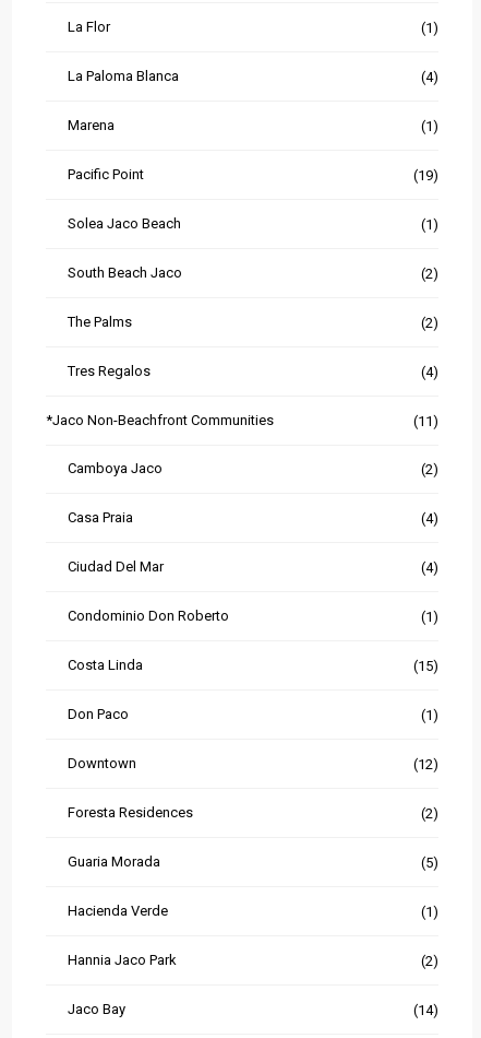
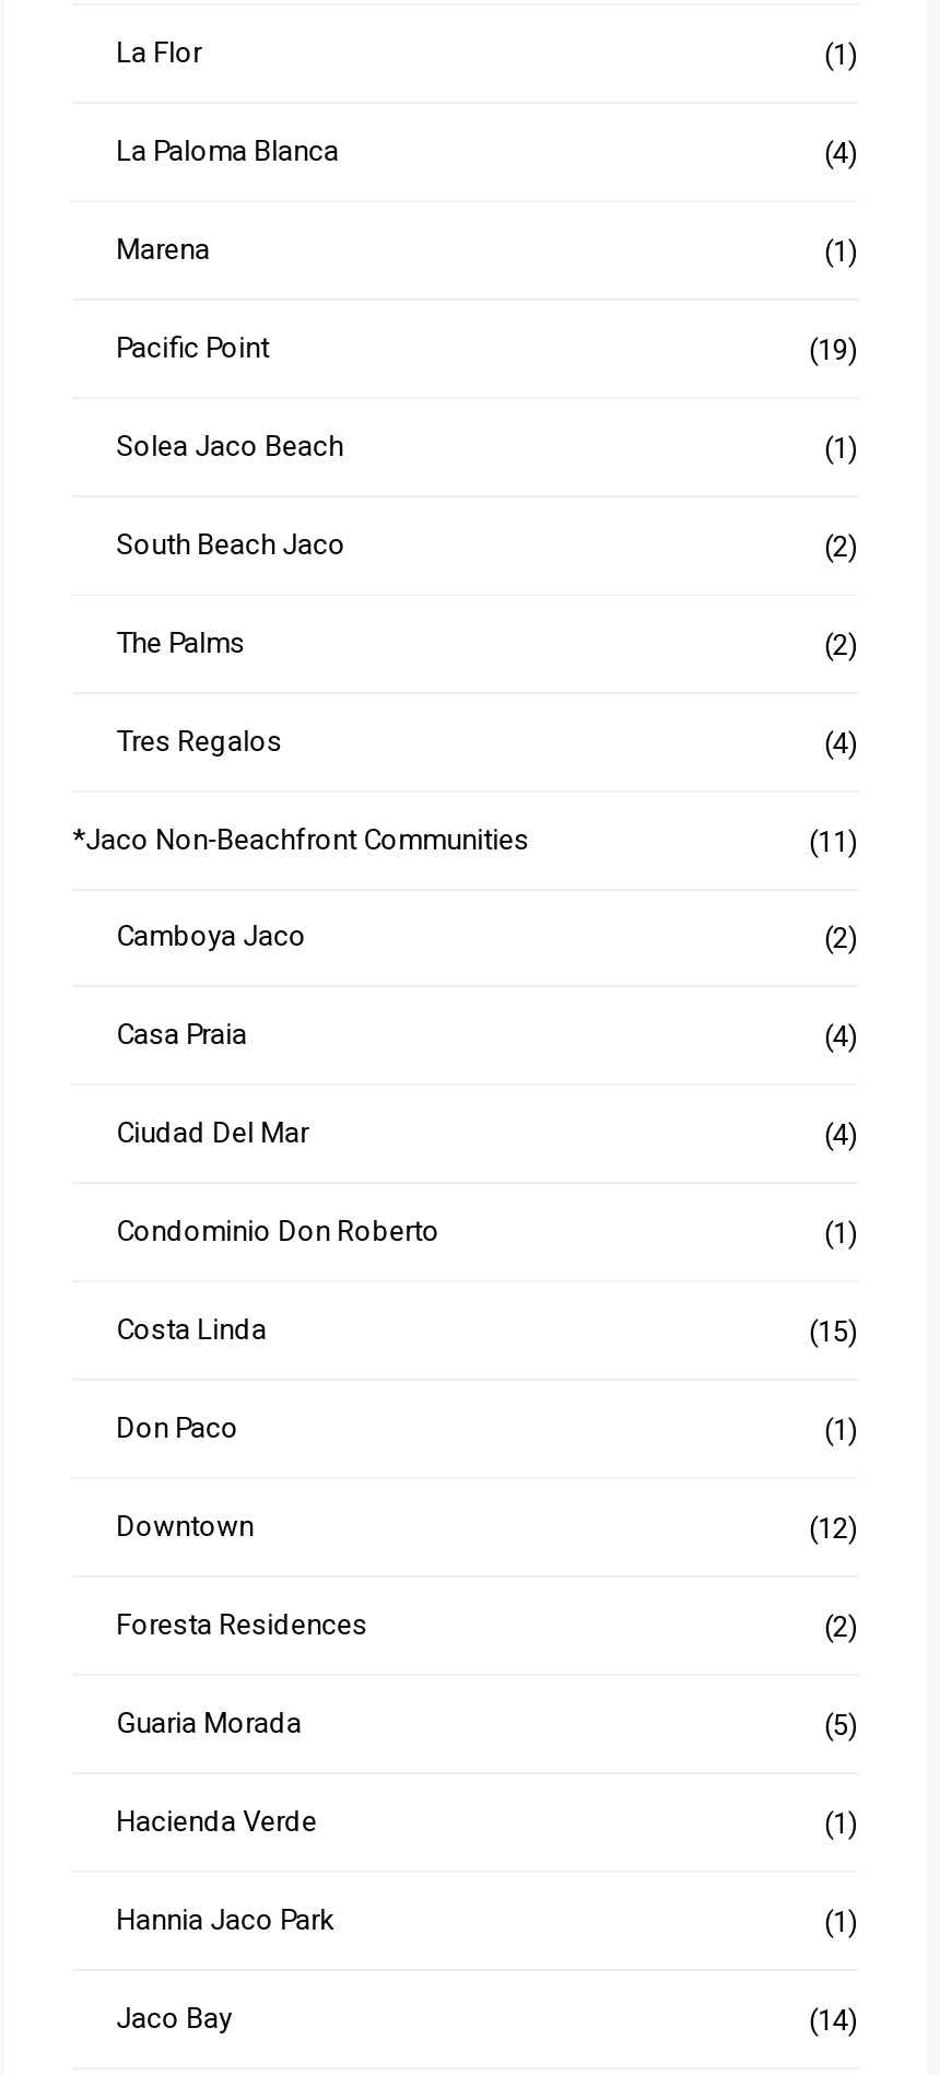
- (2)
+ (1)
